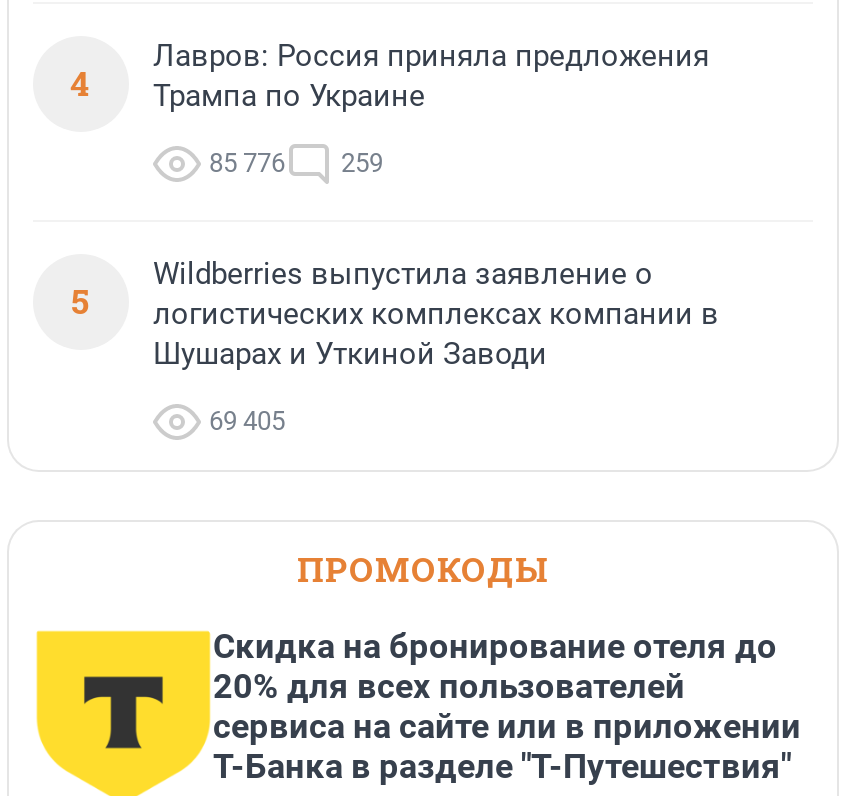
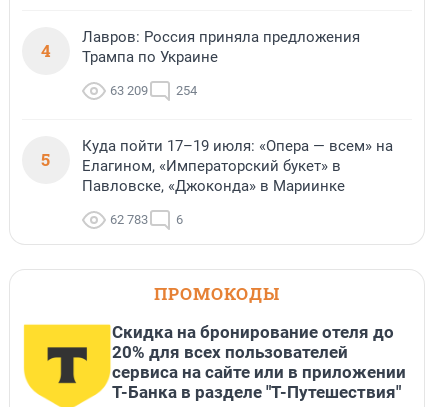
- 85 776
+ 63 209

- 259
+ 254

- Wildberries выпустила заявление о
- логистических комплексах компании в
- Шушарах и Уткиной Заводи
+ Куда пойти 17–19 июля: «Опера — всем» на
+ Елагином, «Императорский букет» в
+ Павловске, «Джоконда» в Мариинке

- 69 405
+ 62 783
+ 6
